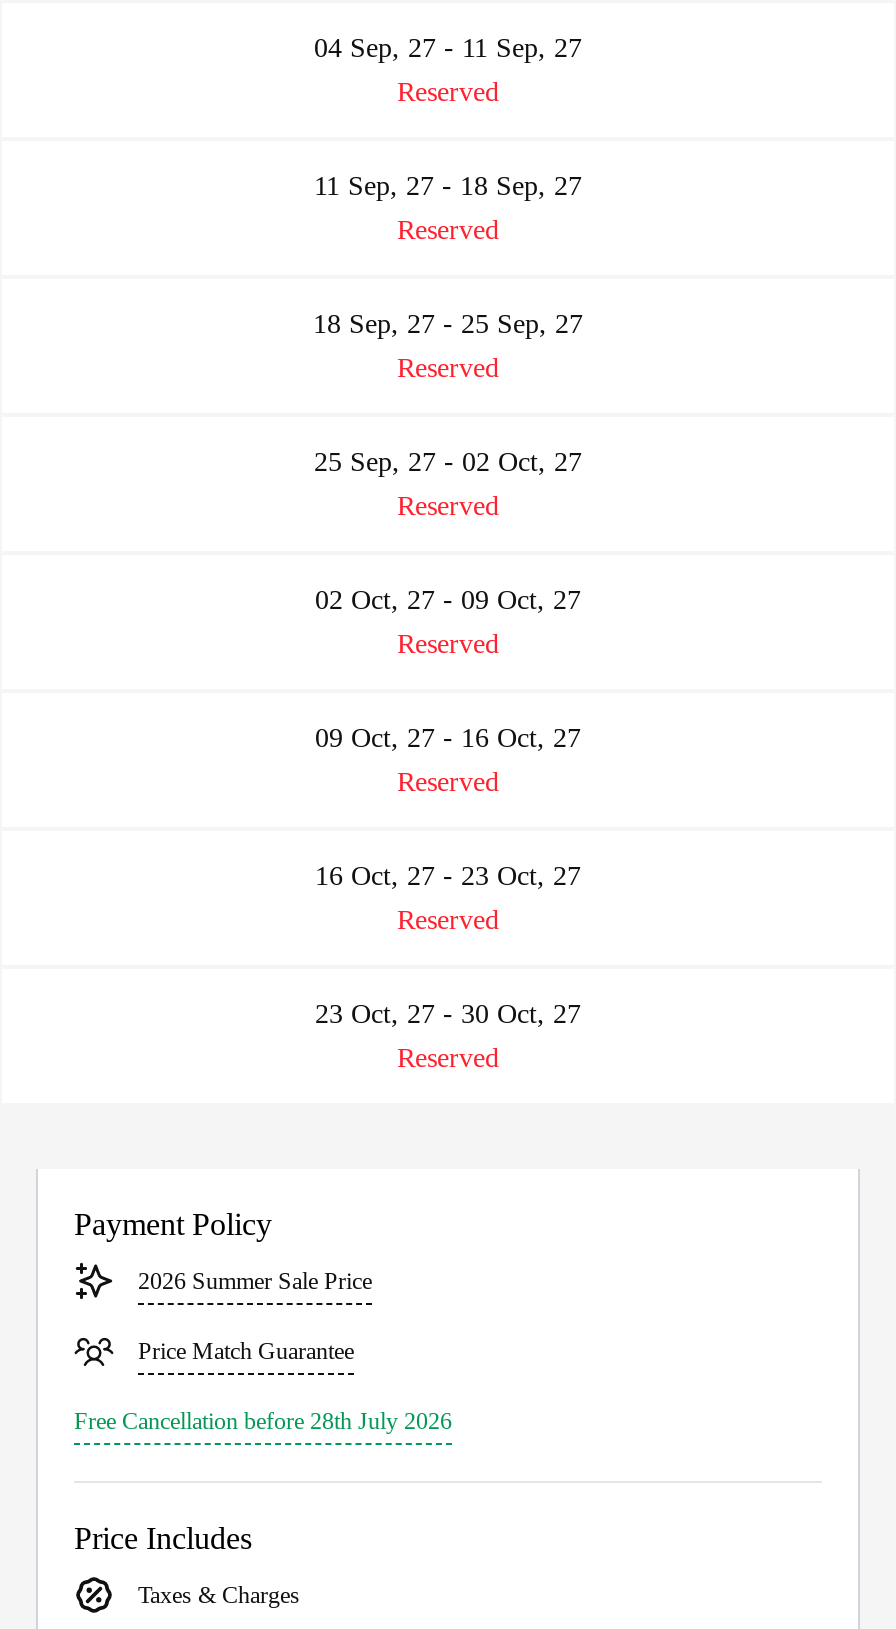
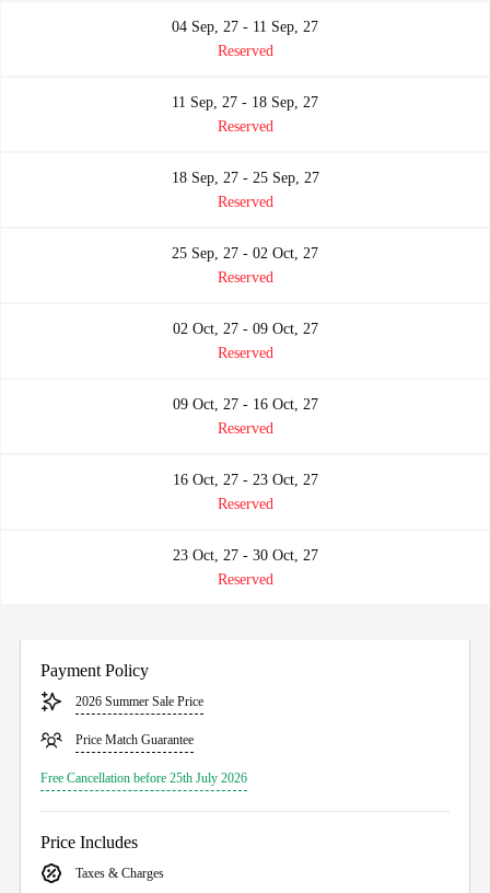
- Free Cancellation before 28th July 2026
+ Free Cancellation before 25th July 2026
